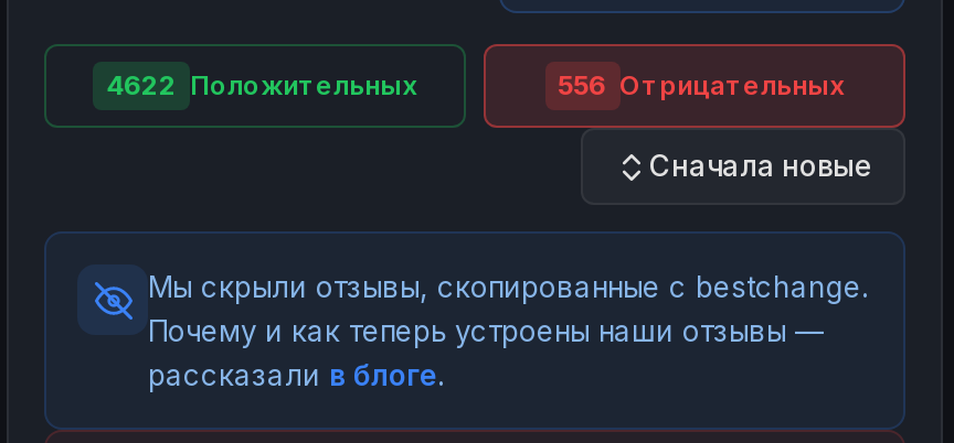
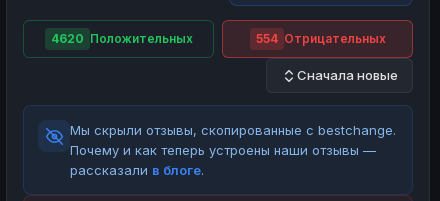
- 4622 Положительных
+ 4620 Положительных

- 556 Отрицательных
+ 554 Отрицательных
